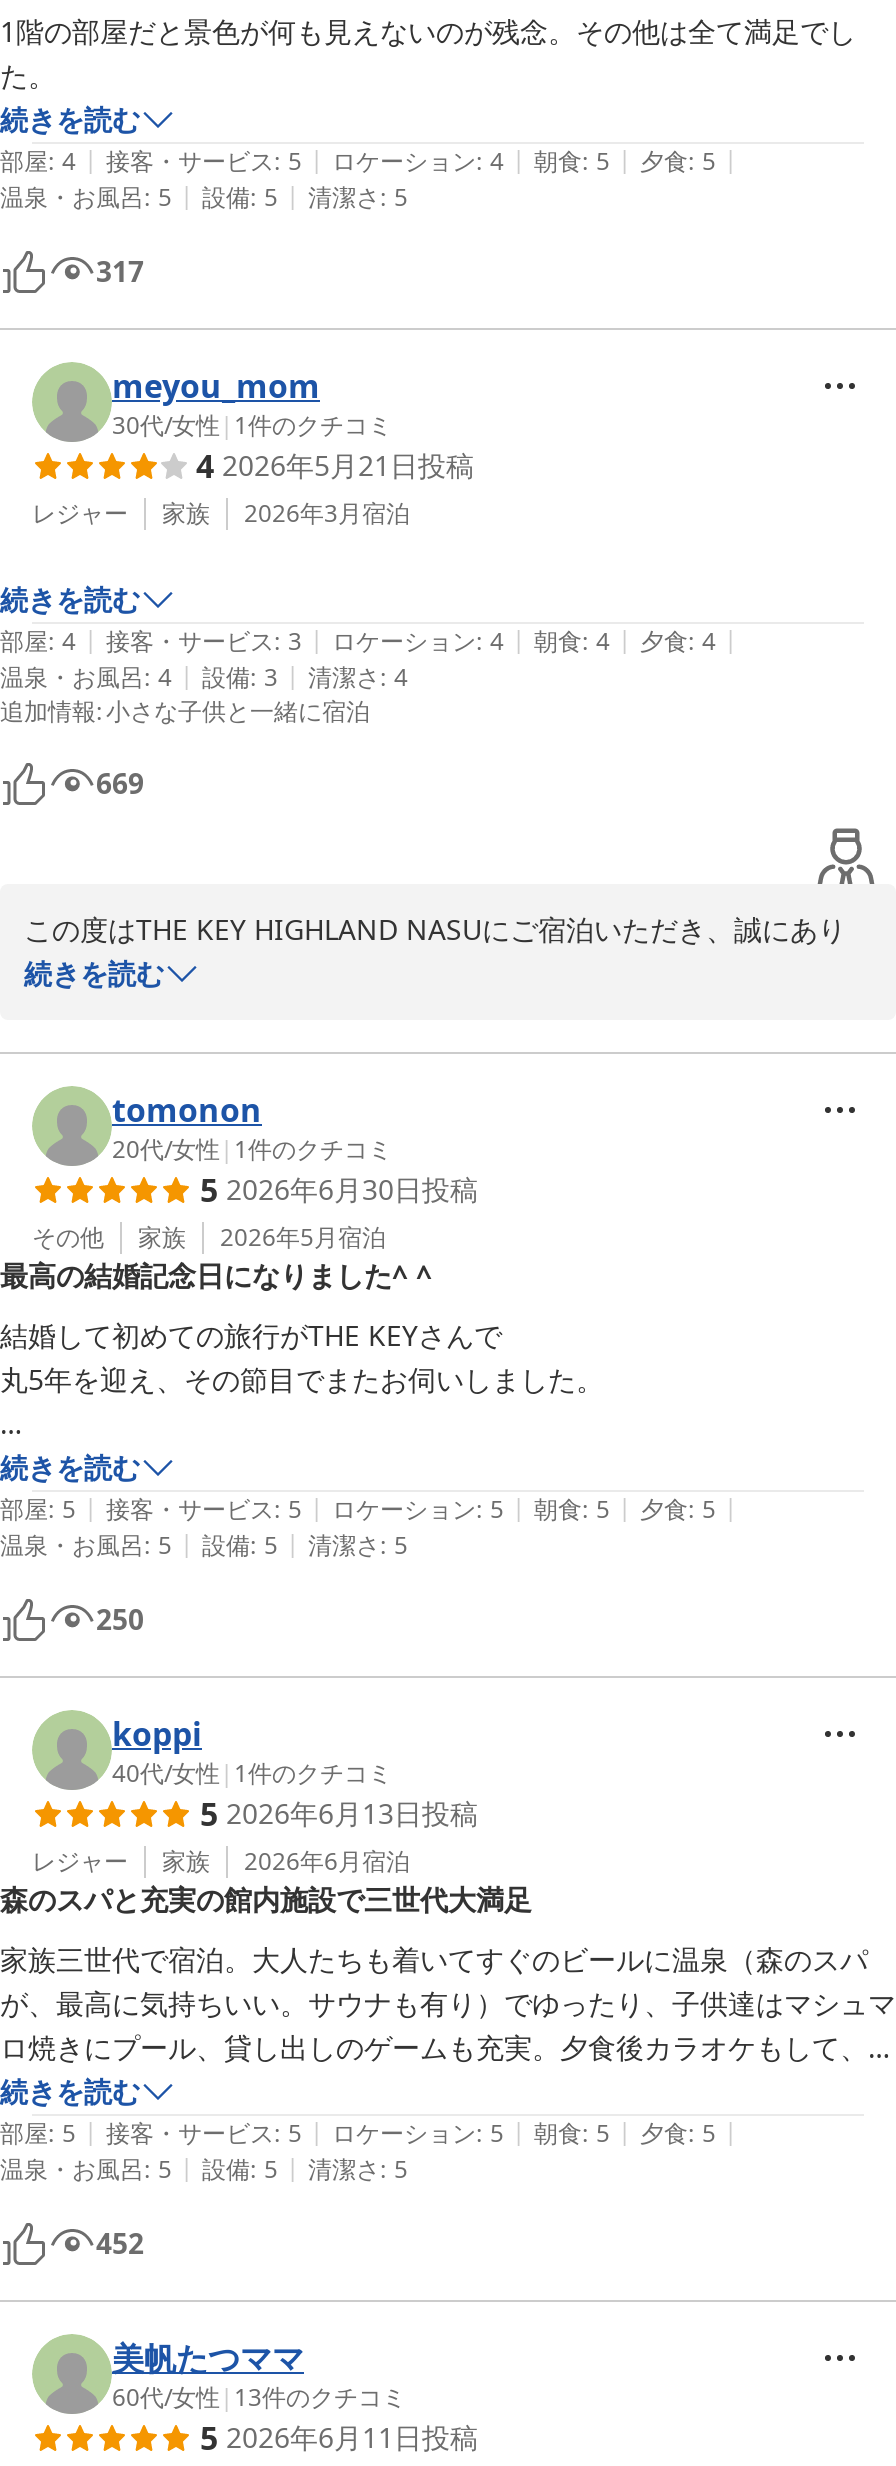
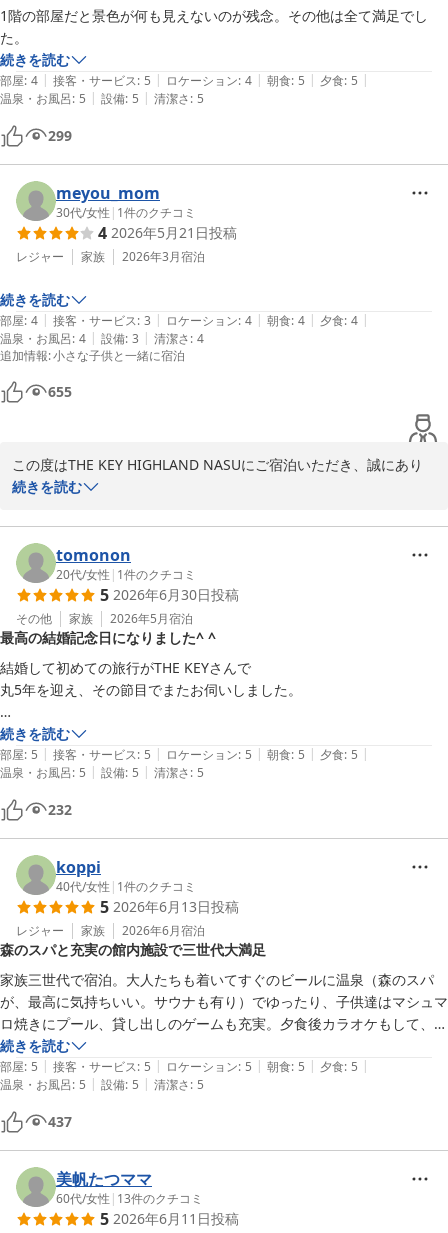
- 317
+ 299

- 669
+ 655

- 250
+ 232

- 452
+ 437
